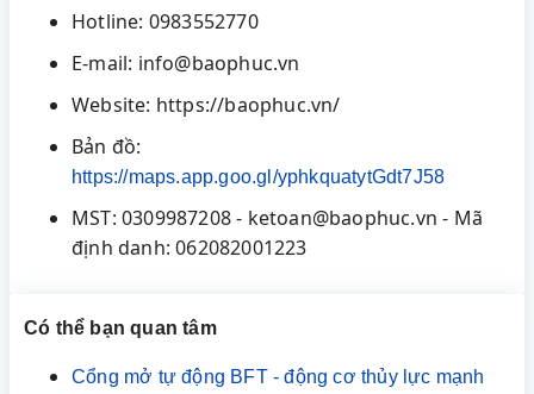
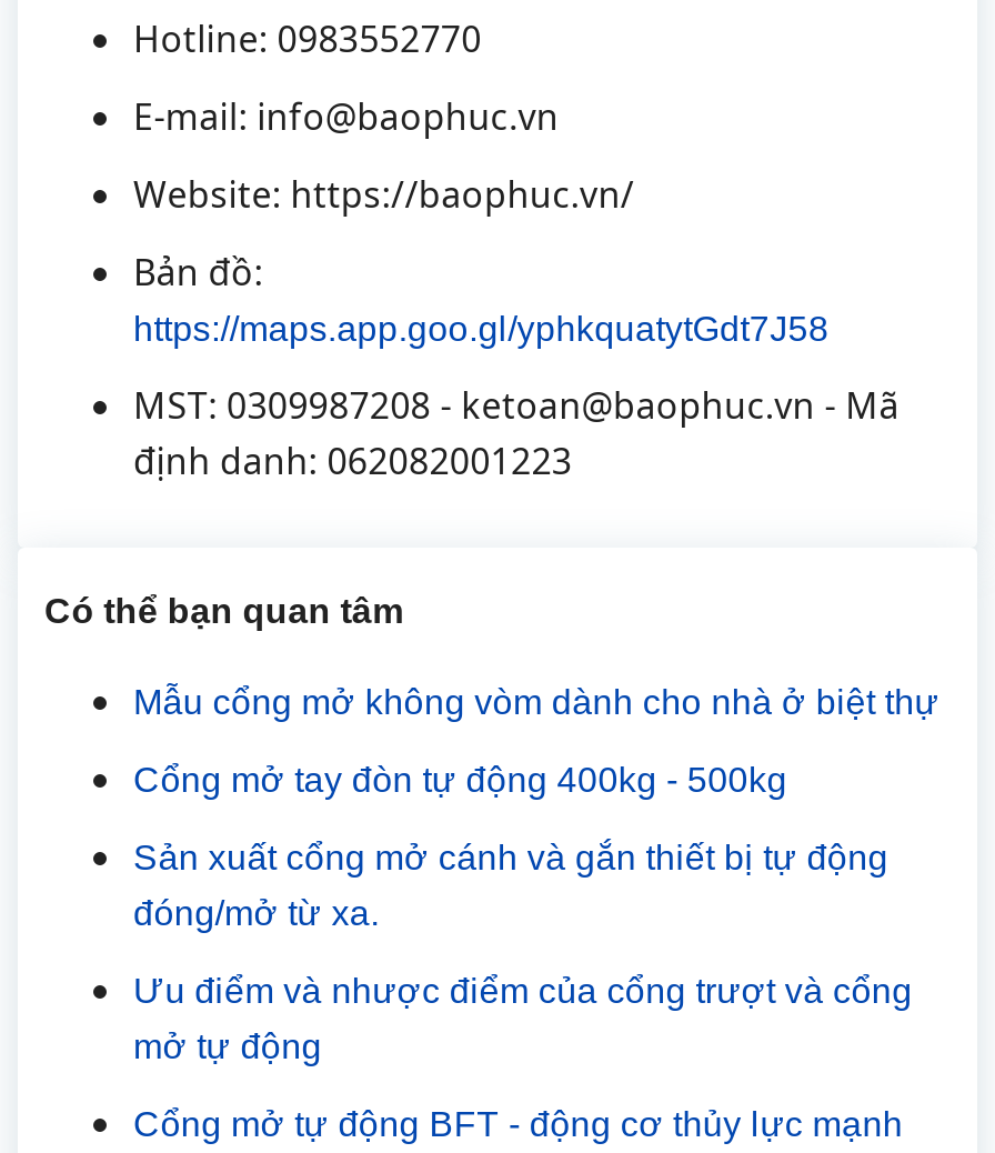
+ Mẫu cổng mở không vòm dành cho nhà ở biệt thự
+ Cổng mở tay đòn tự động 400kg - 500kg
+ Sản xuất cổng mở cánh và gắn thiết bị tự động
+ đóng/mở từ xa.
+ Ưu điểm và nhược điểm của cổng trượt và cổng
+ mở tự động
